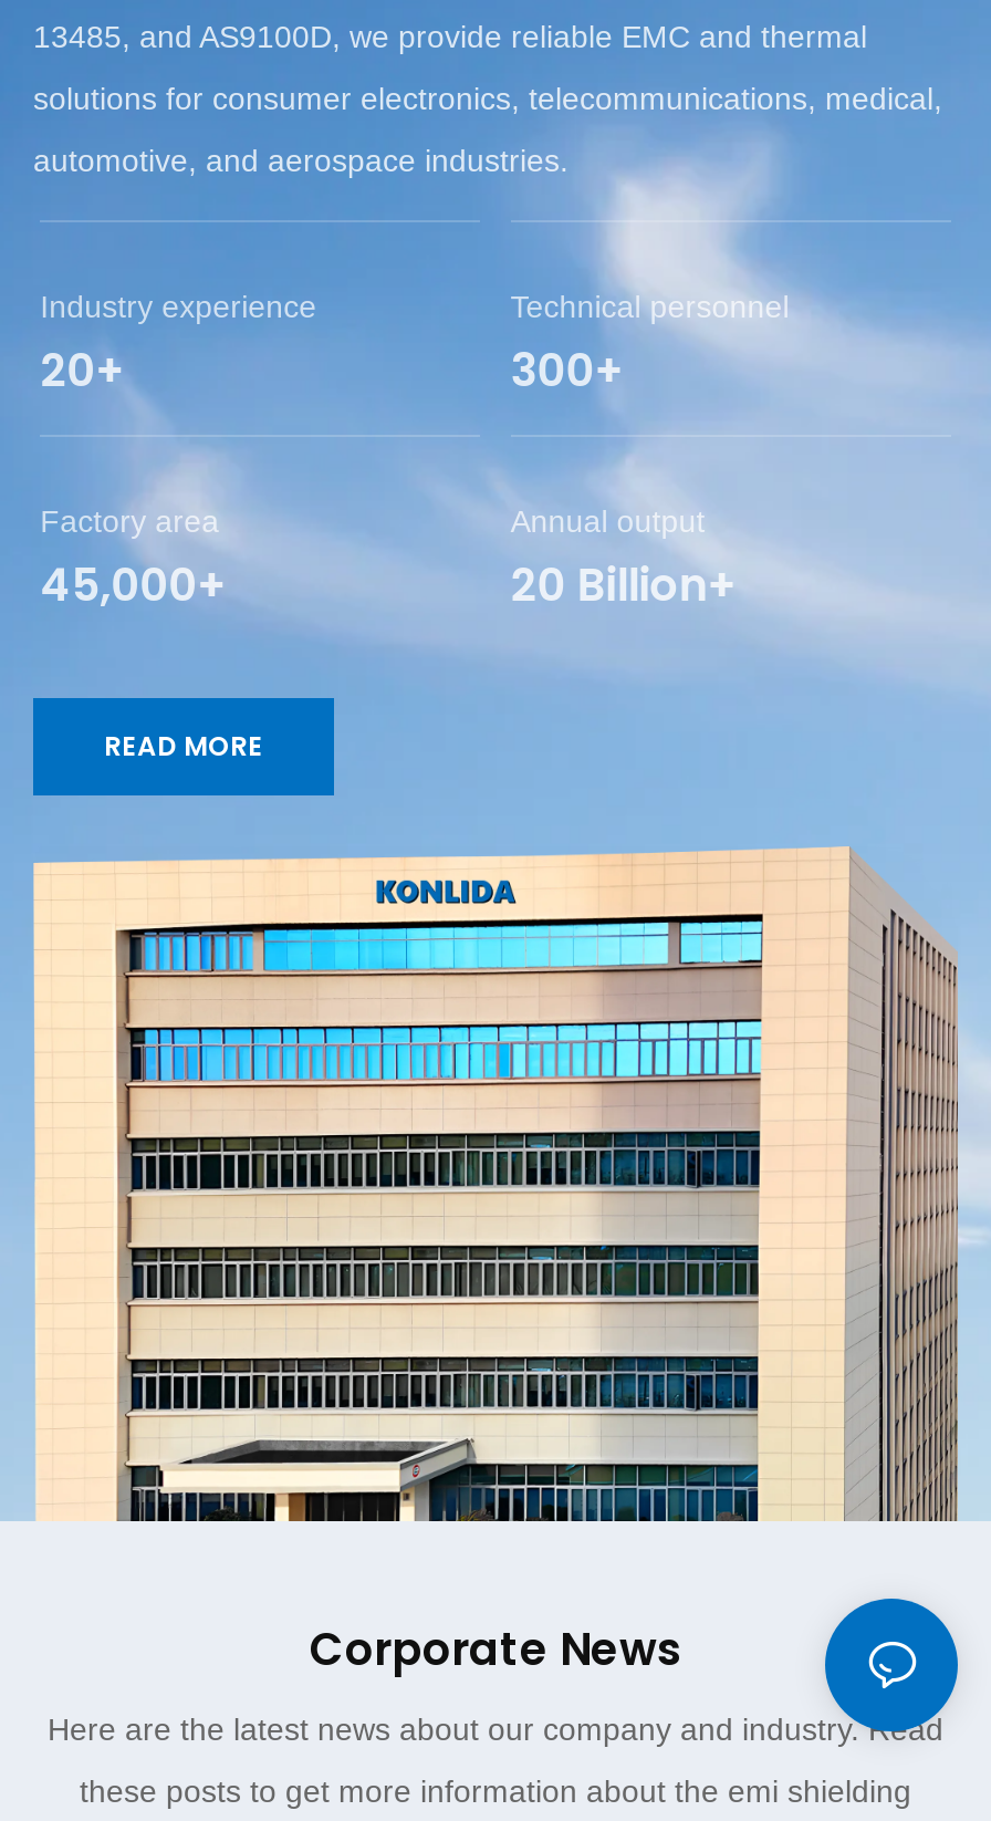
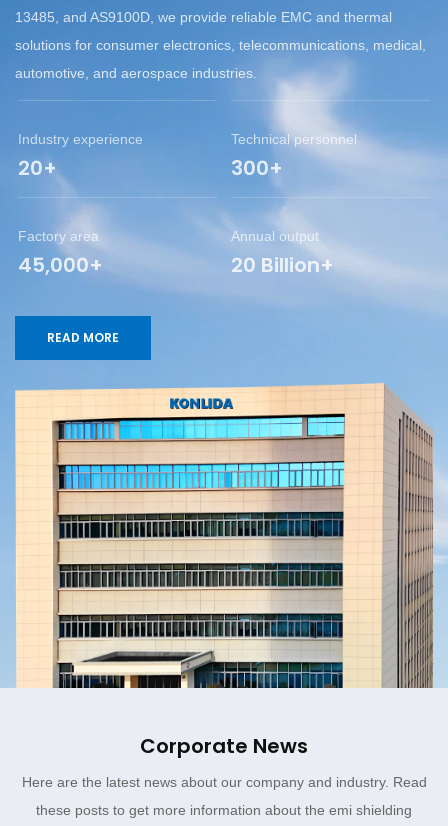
- [image]
